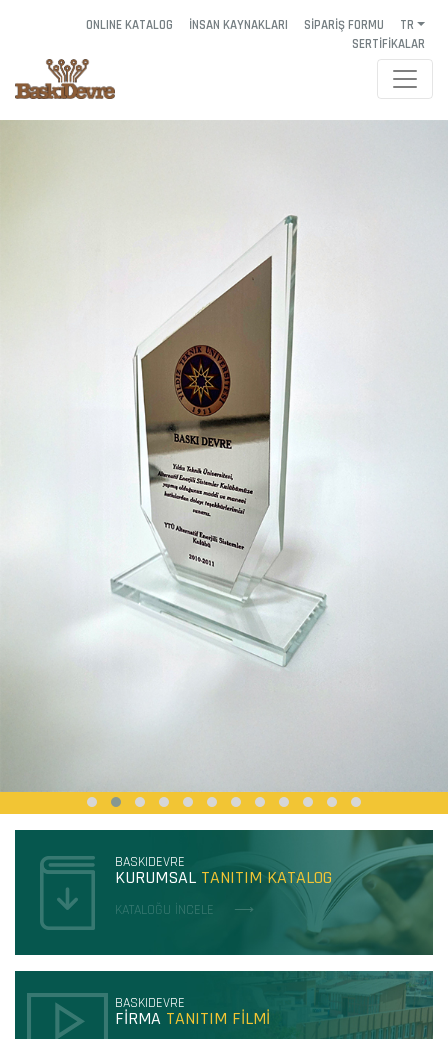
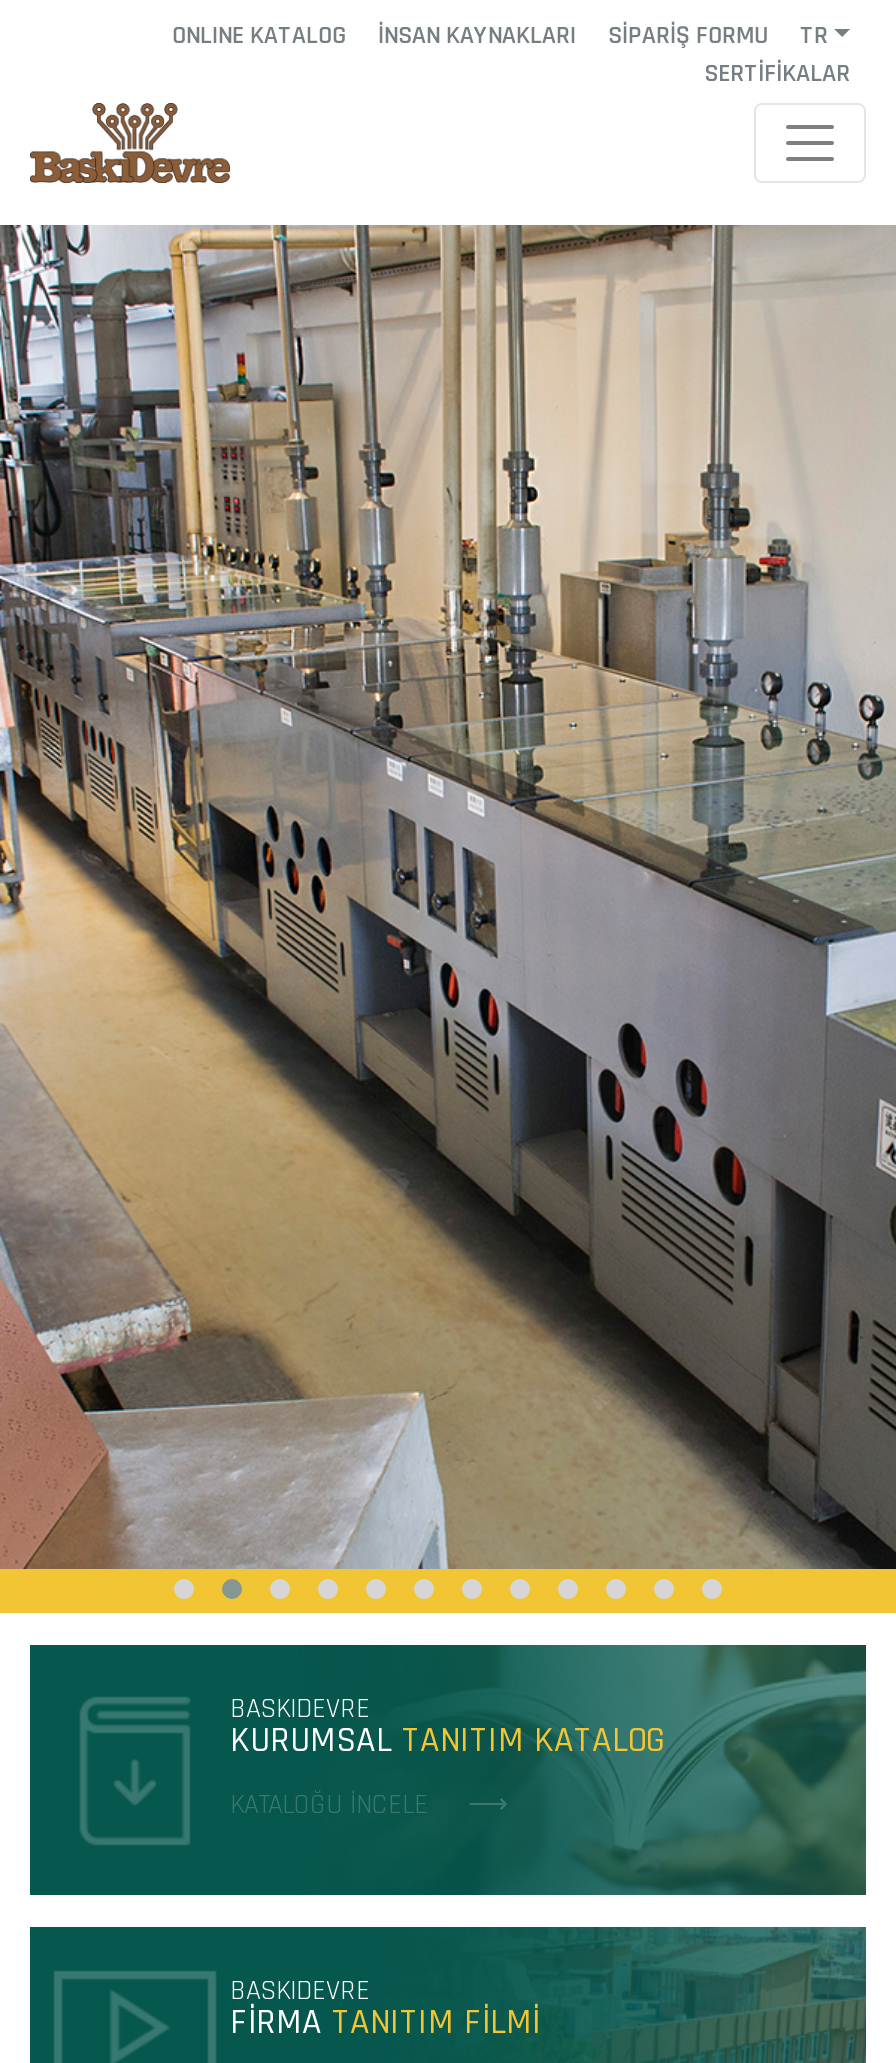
- [image]
+ [image]
